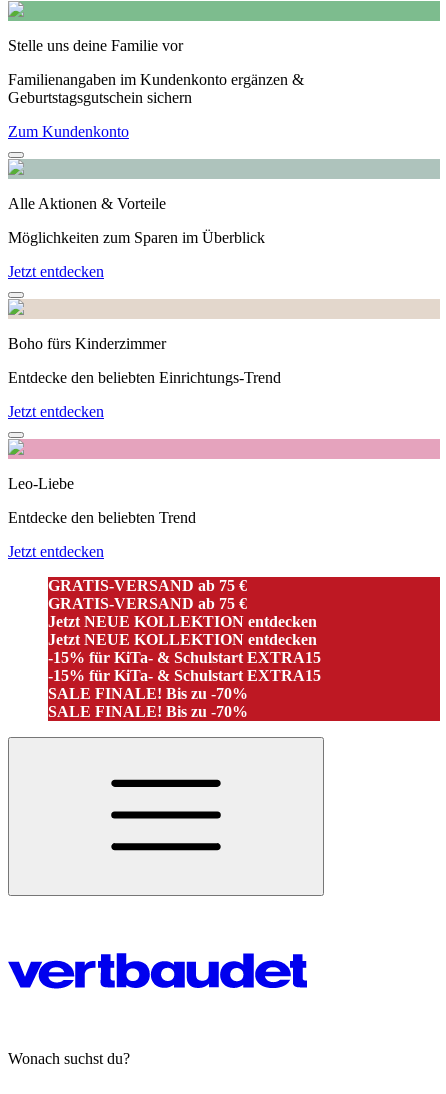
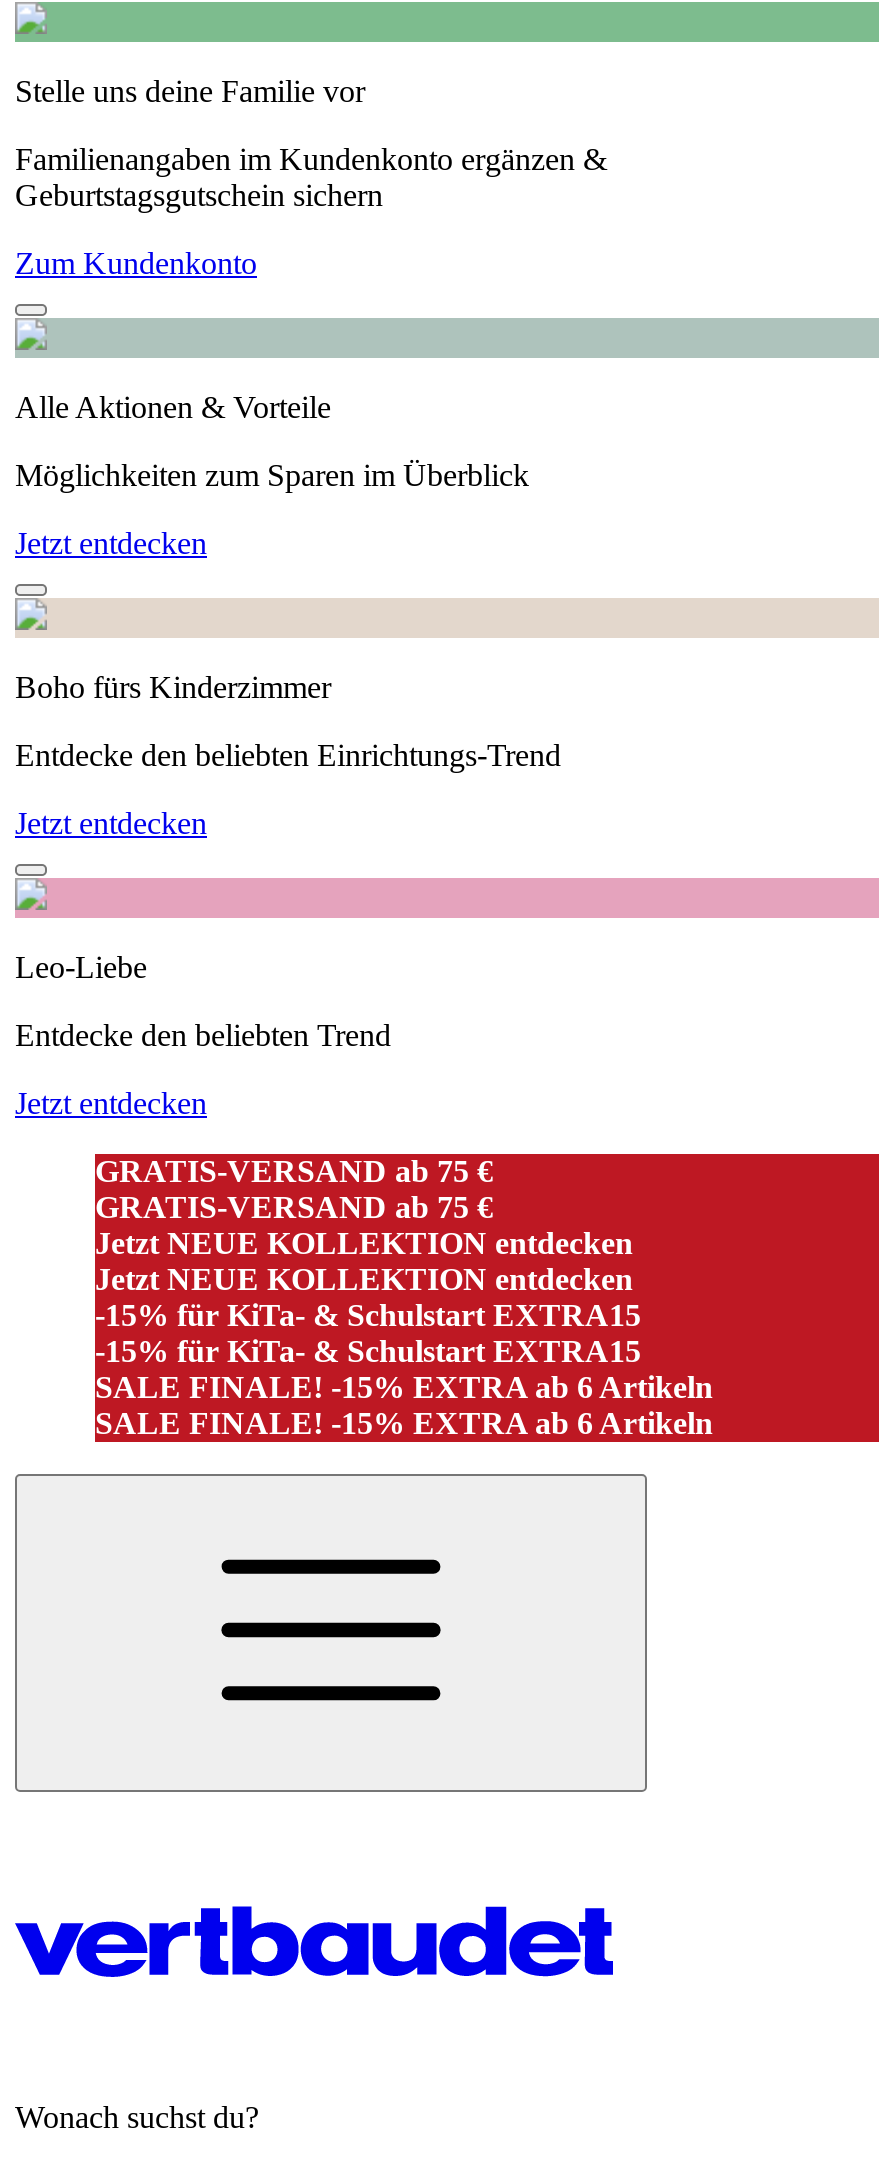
- SALE FINALE! Bis zu -70%
- SALE FINALE! Bis zu -70%
+ SALE FINALE! -15% EXTRA ab 6 Artikeln
+ SALE FINALE! -15% EXTRA ab 6 Artikeln
